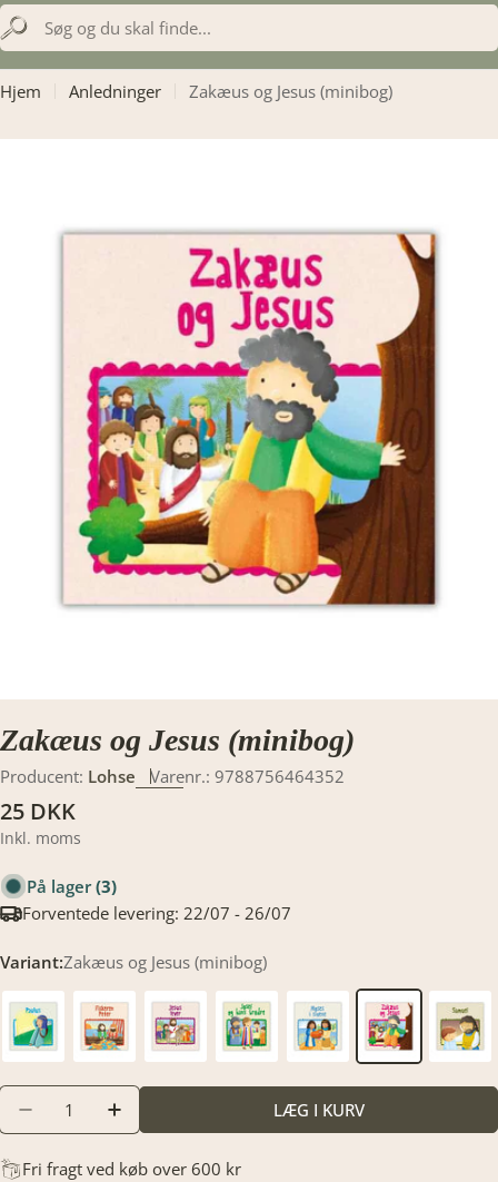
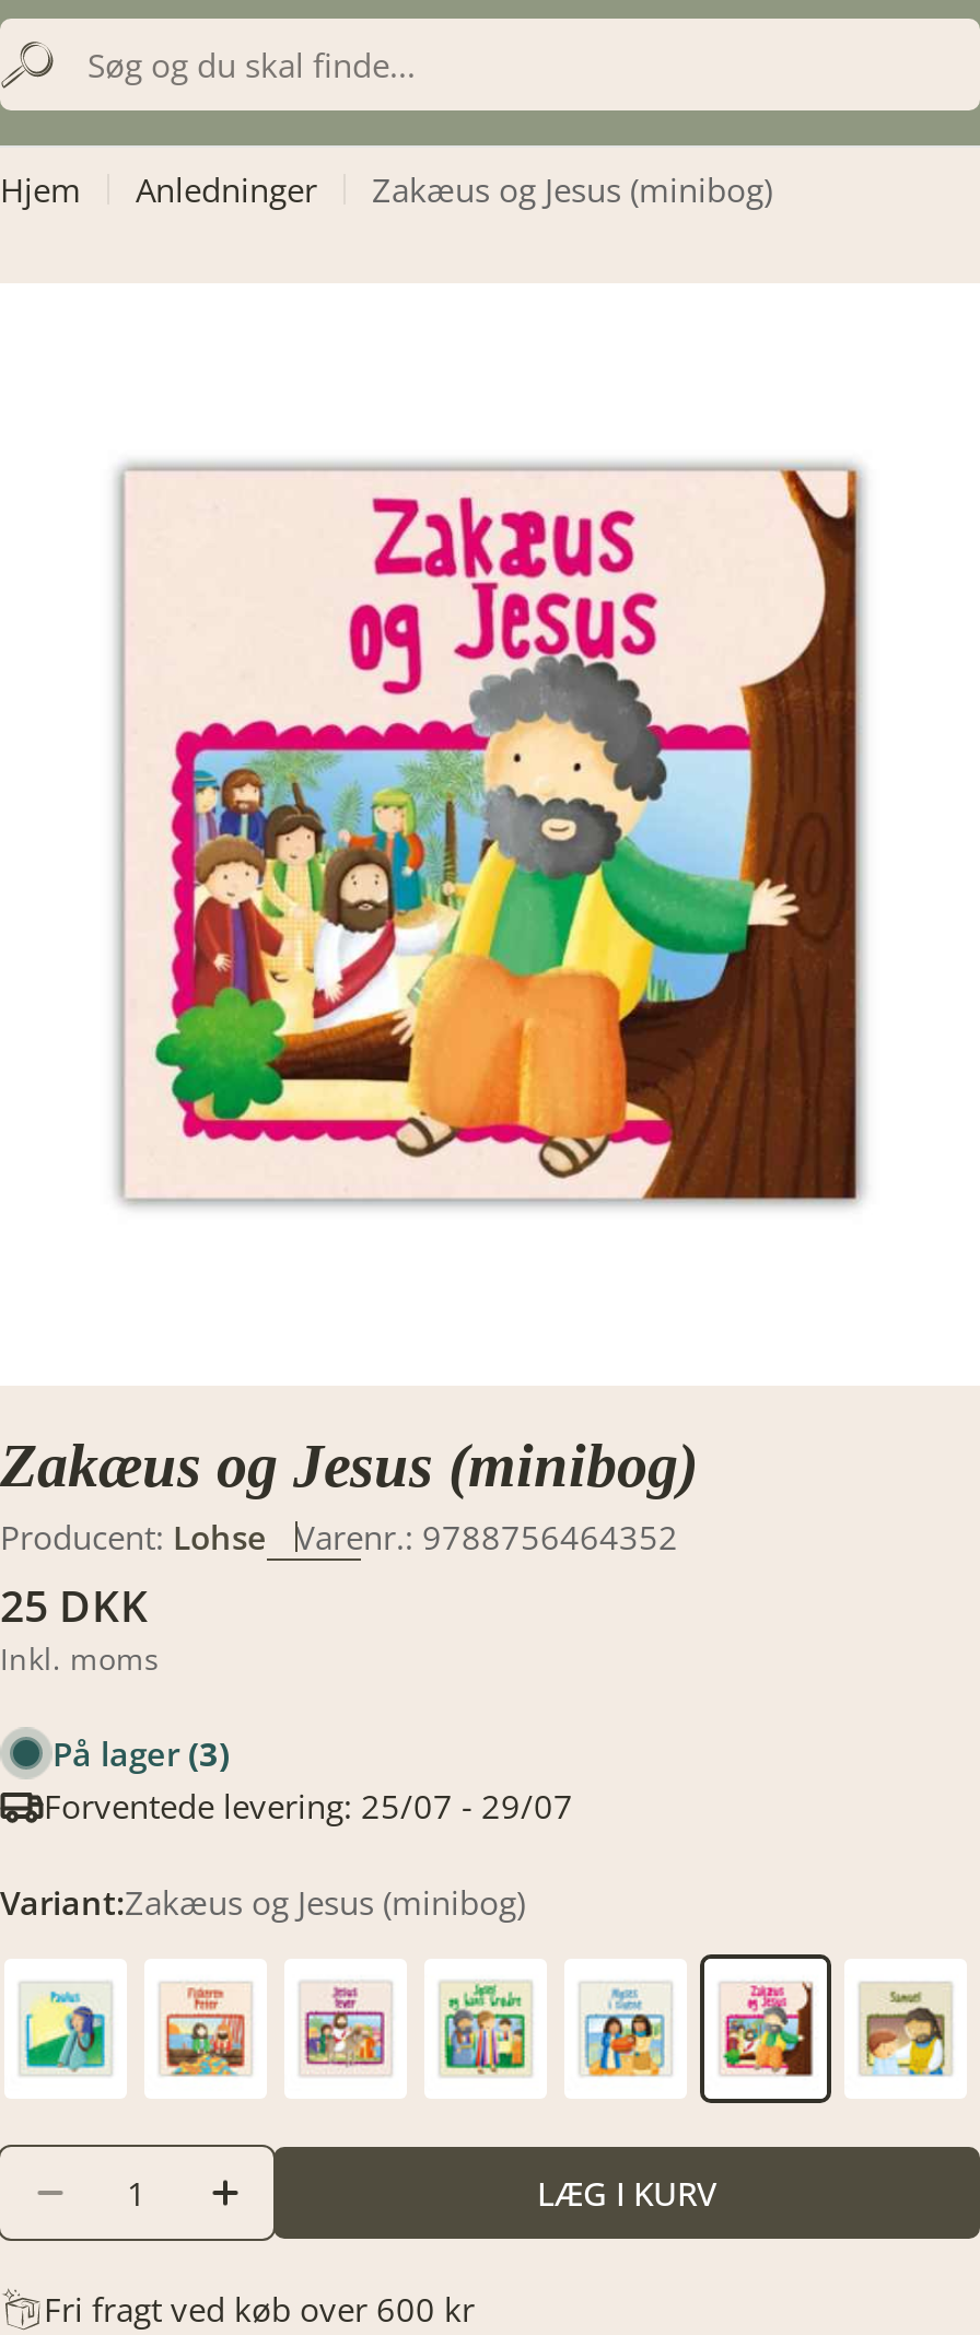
- Forventede levering: 22/07 - 26/07
+ Forventede levering: 25/07 - 29/07
